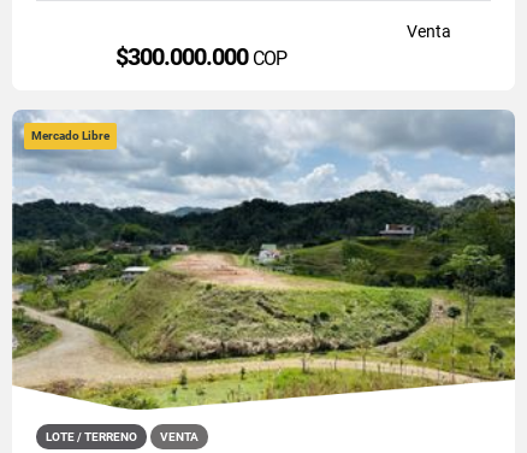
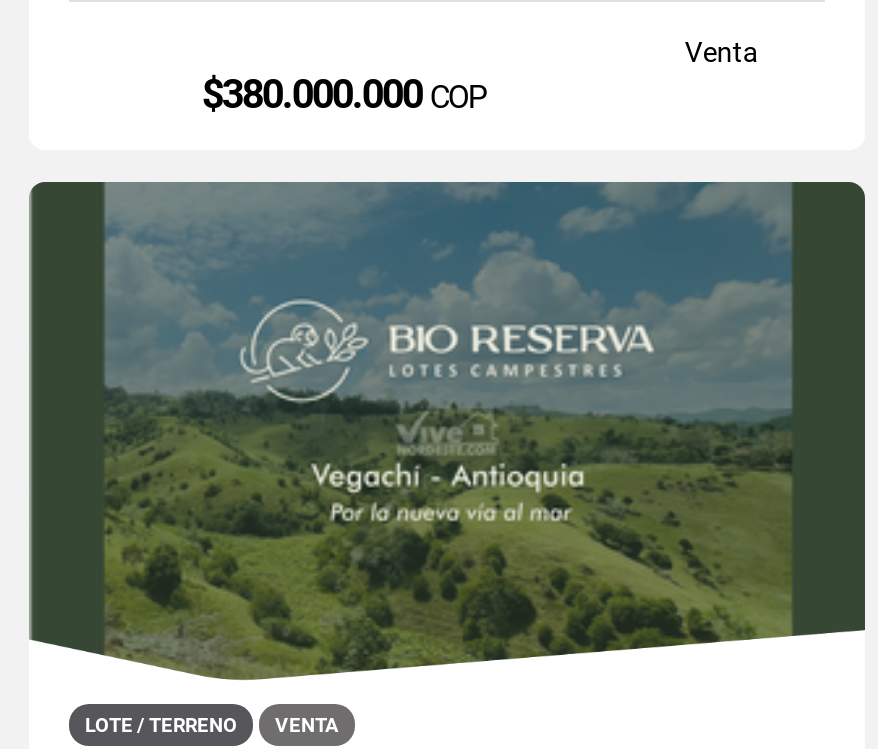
- $300.000.000COP
- Mercado Libre
+ $380.000.000COP

- [image]
+ [image]
